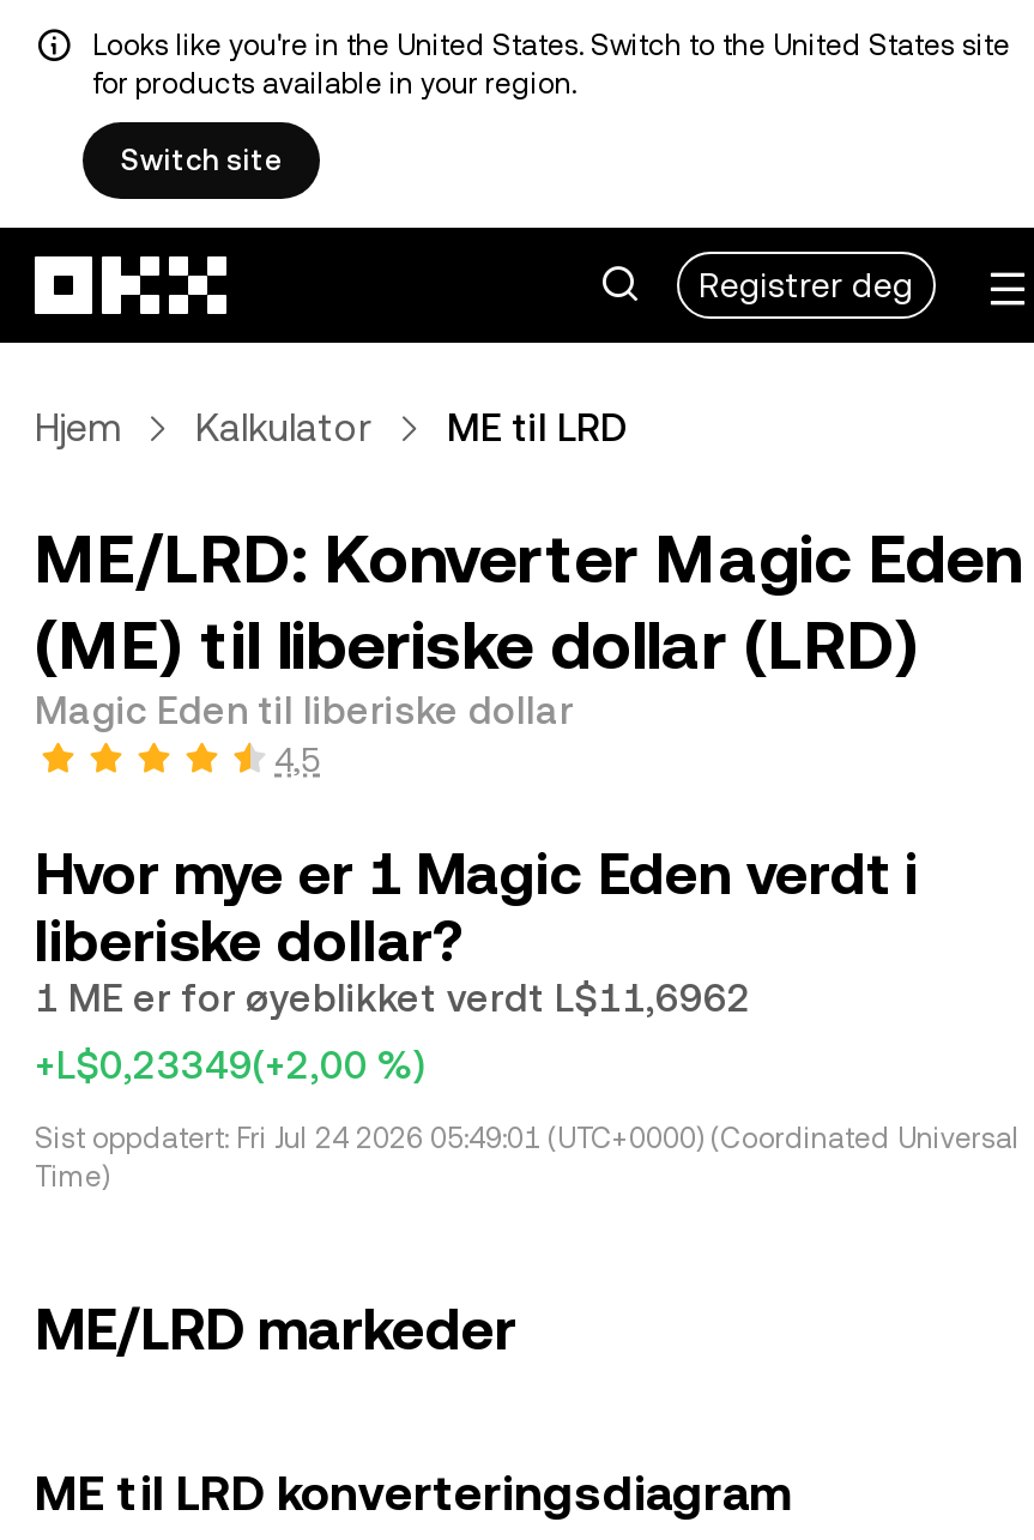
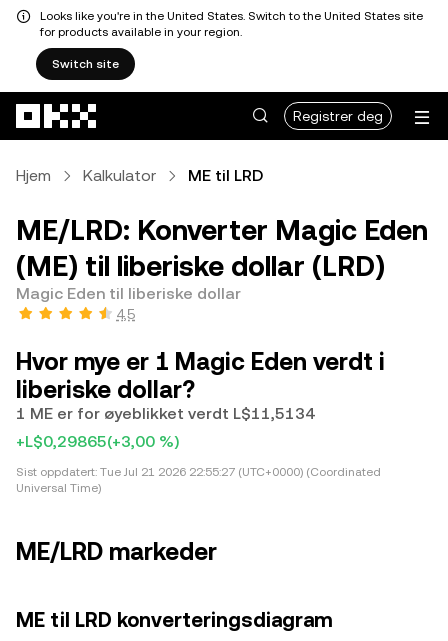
- 1 ME er for øyeblikket verdt L$11,6962
+ 1 ME er for øyeblikket verdt L$11,5134

- +L$0,23349(+2,00 %)
+ +L$0,29865(+3,00 %)

- Sist oppdatert: Fri Jul 24 2026 05:49:01 (UTC+0000) (Coordinated Universal
- Time)
+ Sist oppdatert: Tue Jul 21 2026 22:55:27 (UTC+0000) (Coordinated
+ Universal Time)
